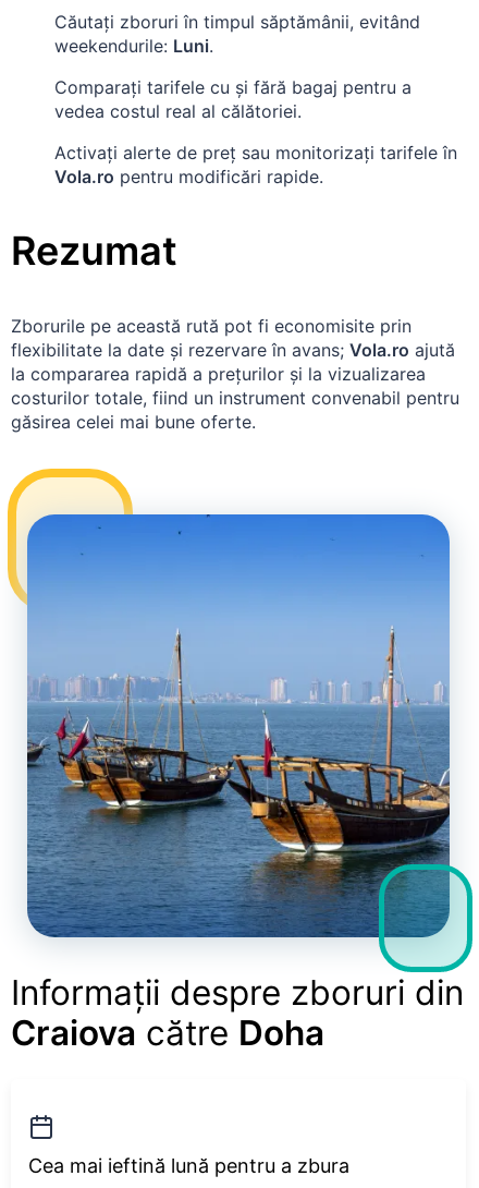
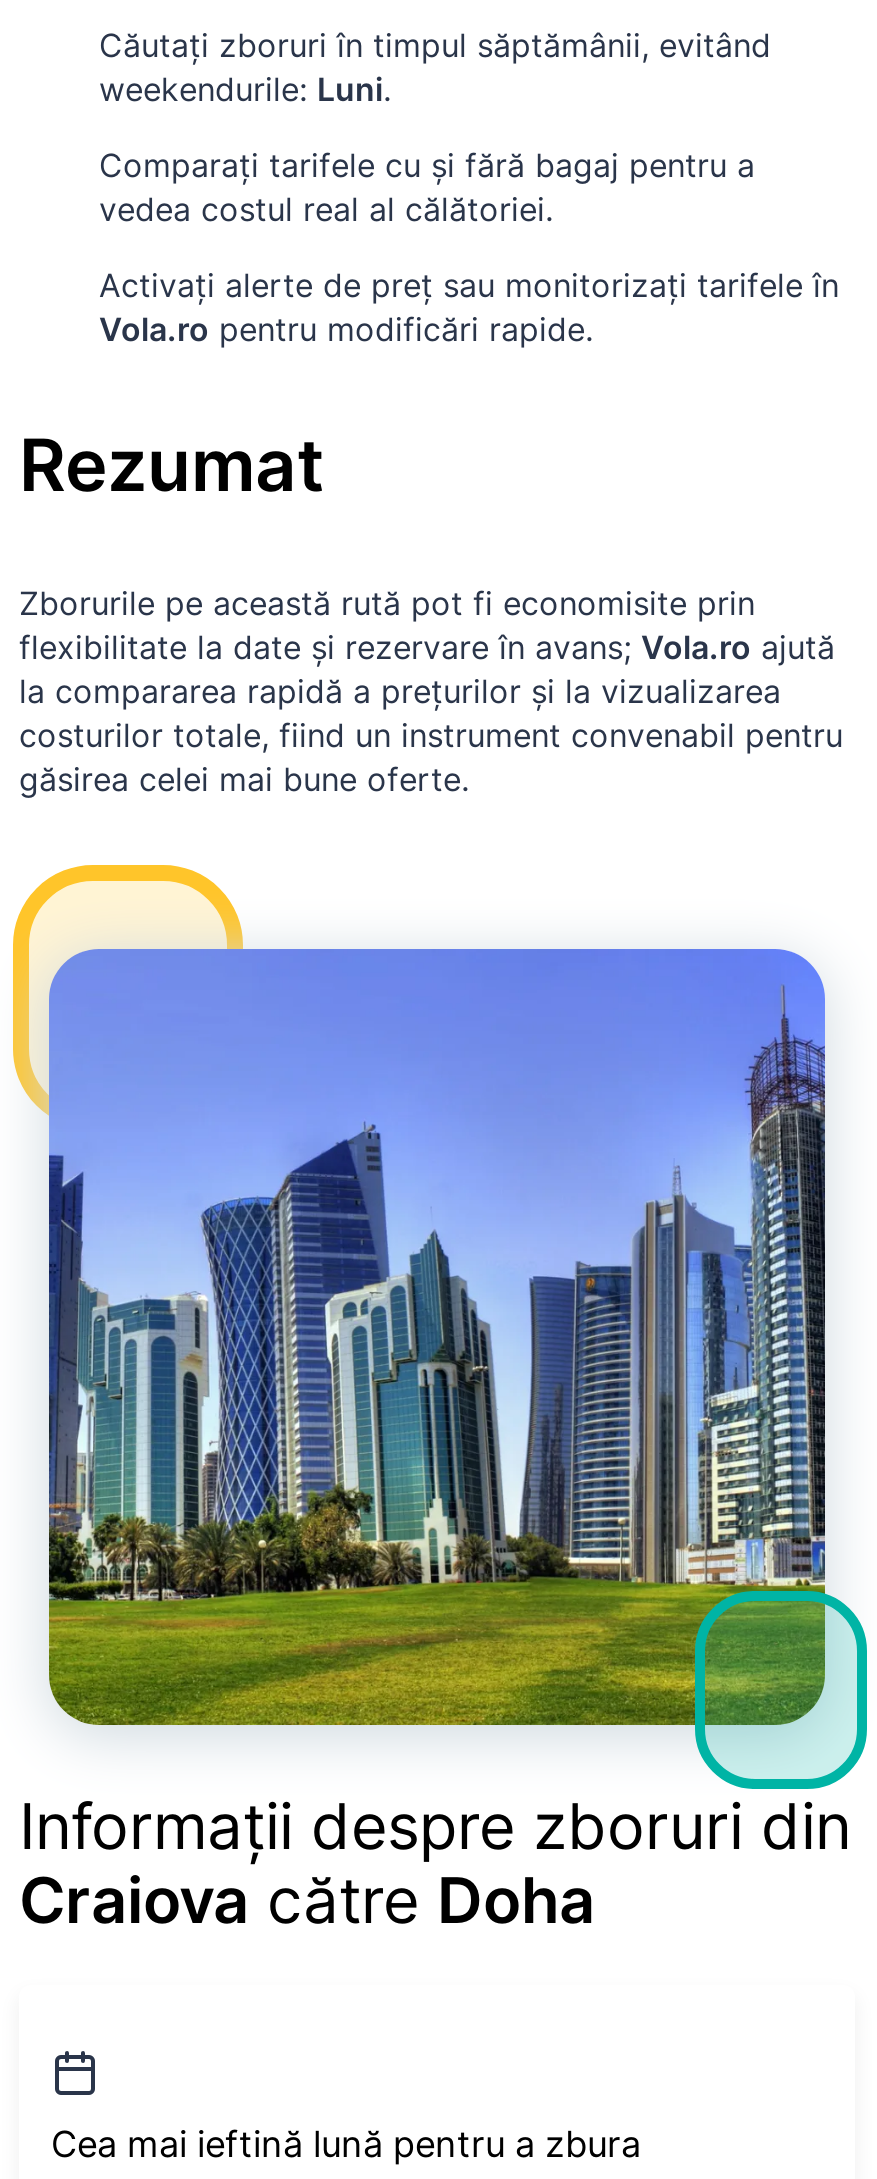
- [image]
+ [image]
